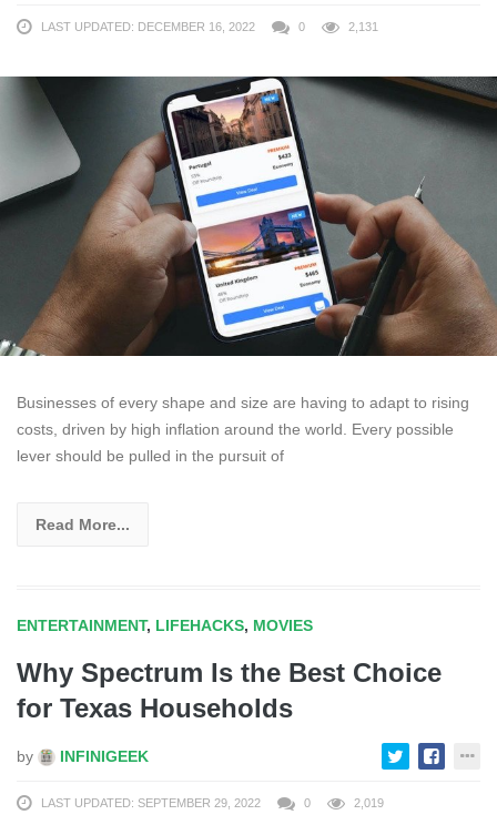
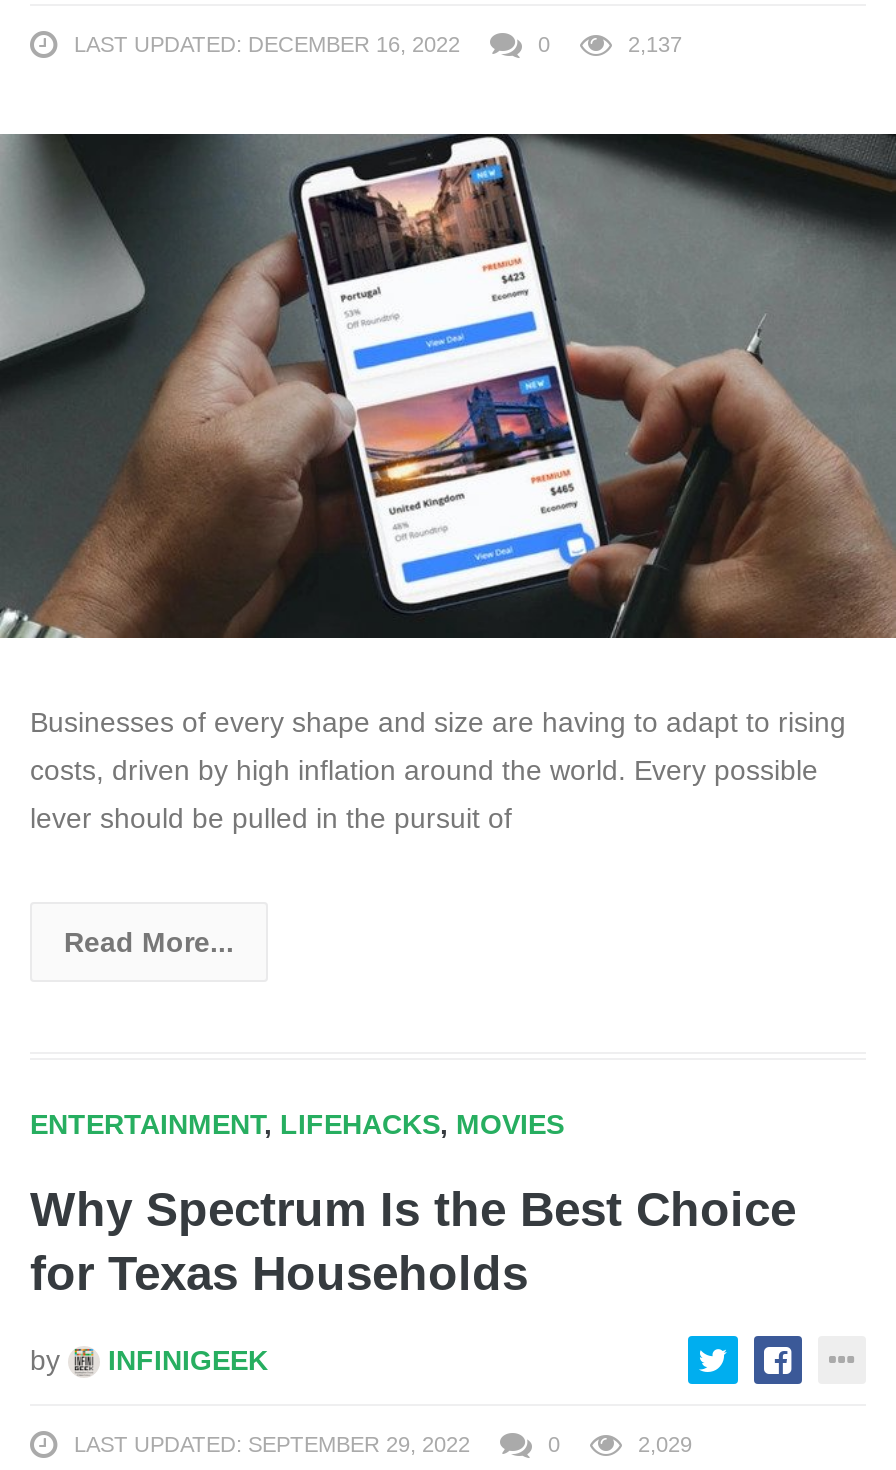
- 2,131
+ 2,137

- 2,019
+ 2,029
